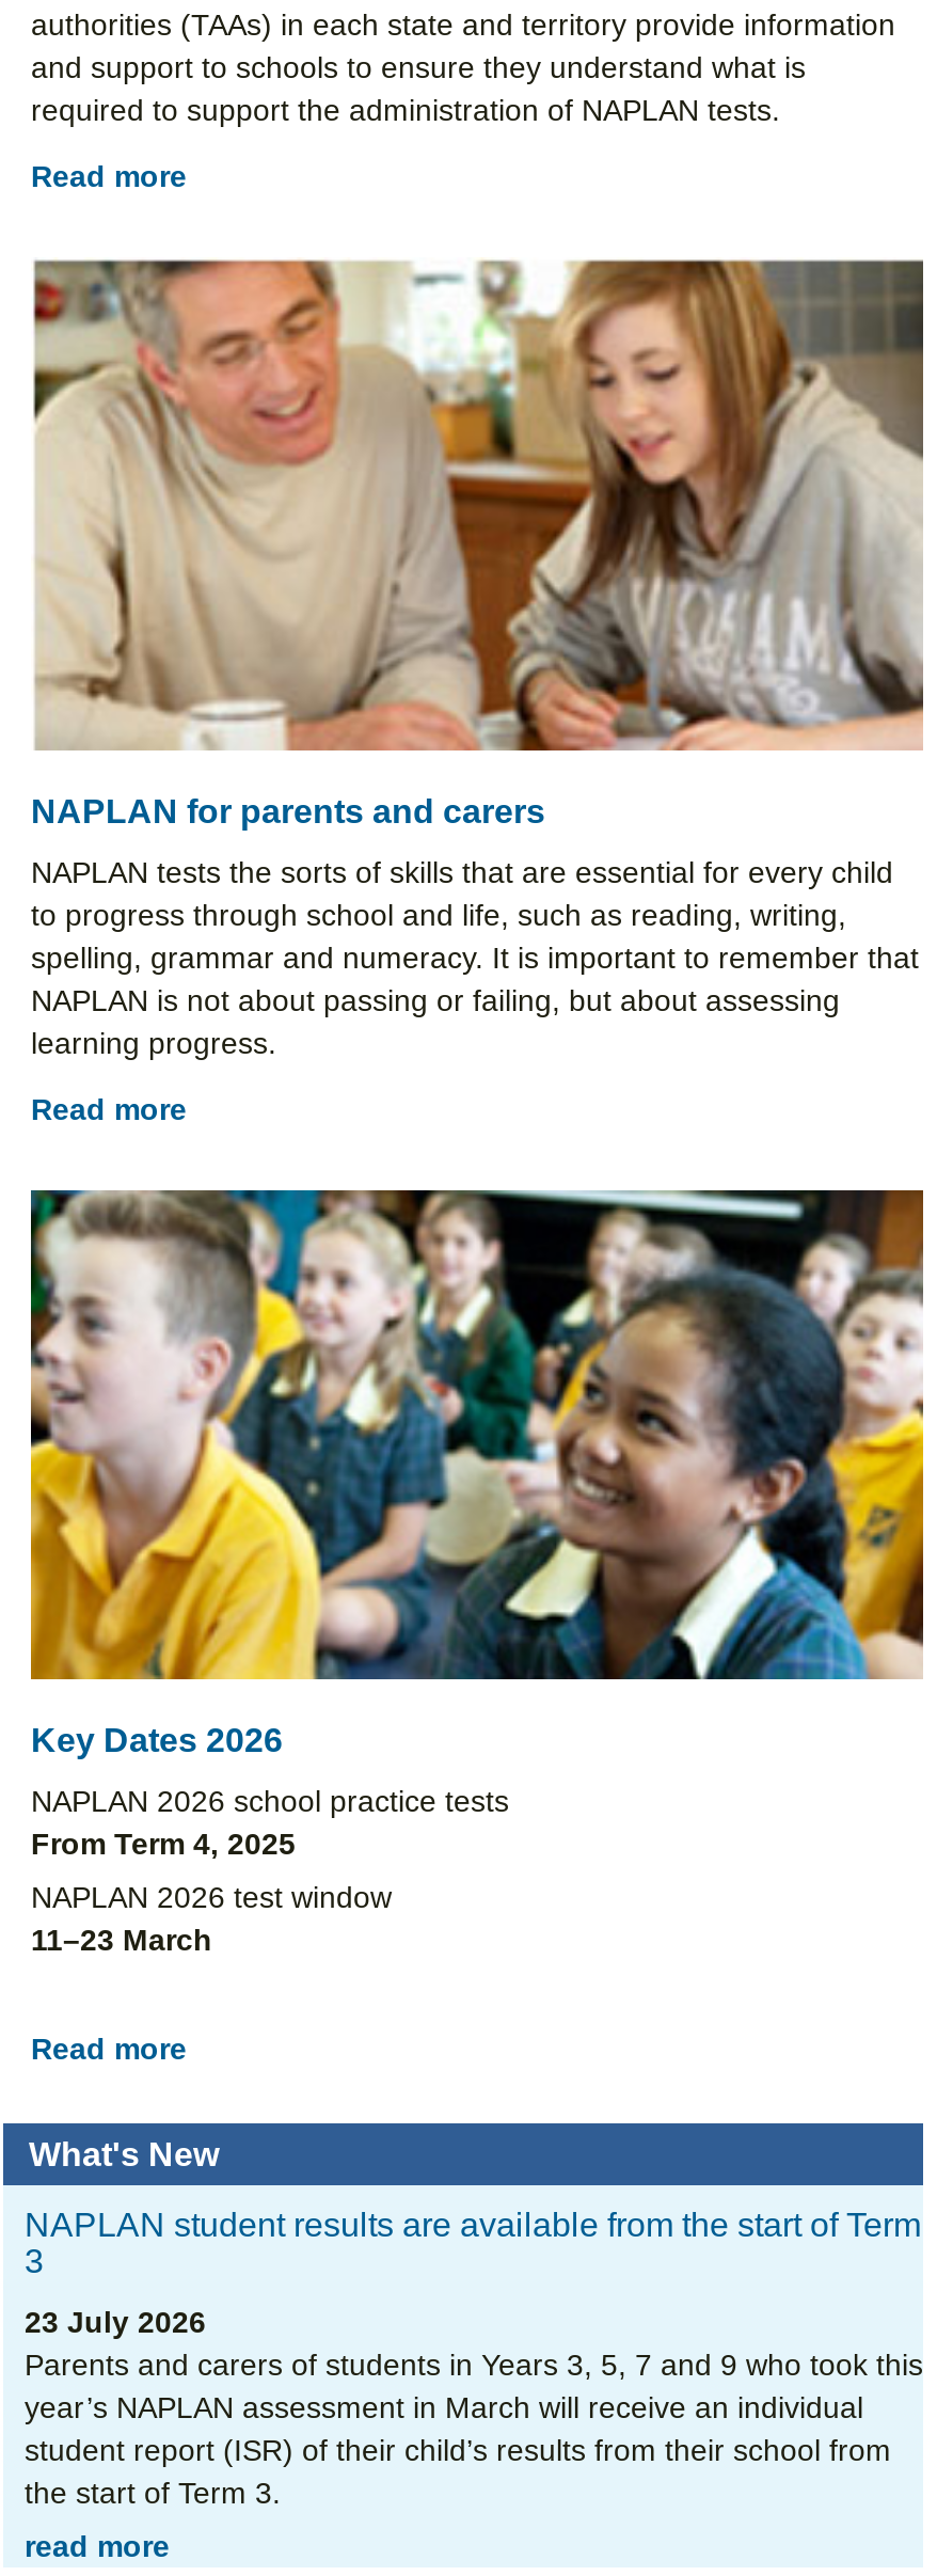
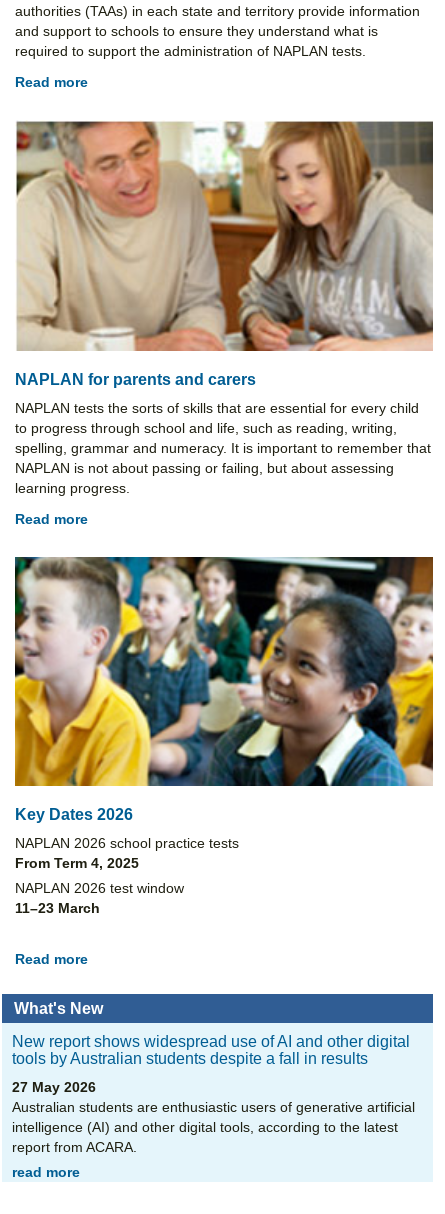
- NAPLAN student results are available from the start of Term
- 3
+ New report shows widespread use of AI and other digital
+ tools by Australian students despite a fall in results

- 23 July 2026
- Parents and carers of students in Years 3, 5, 7 and 9 who took this
- year’s NAPLAN assessment in March will receive an individual
- student report (ISR) of their child’s results from their school from
- the start of Term 3.
+ 27 May 2026
+ Australian students are enthusiastic users of generative artificial
+ intelligence (AI) and other digital tools, according to the latest
+ report from ACARA.
